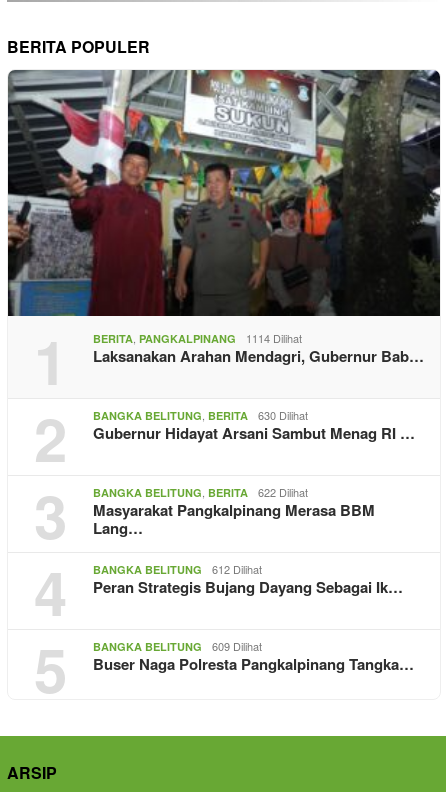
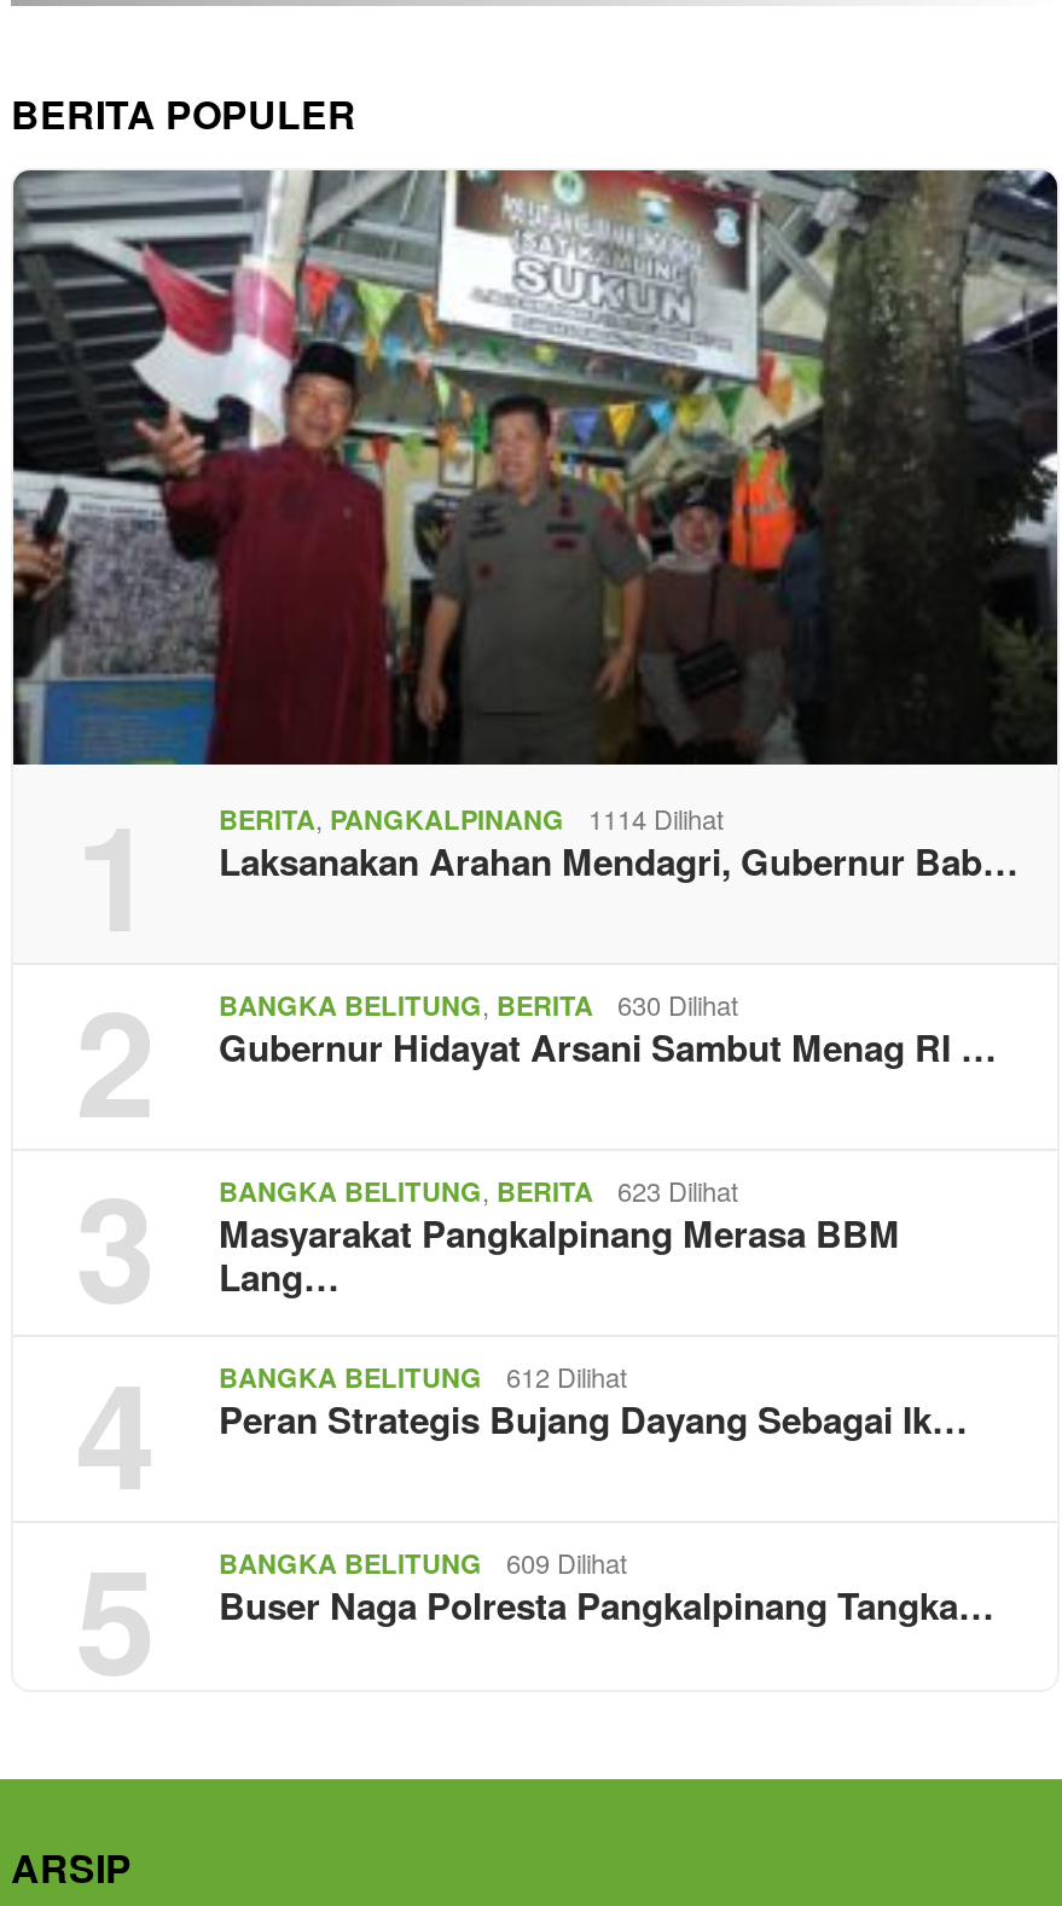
- 622 Dilihat
+ 623 Dilihat
